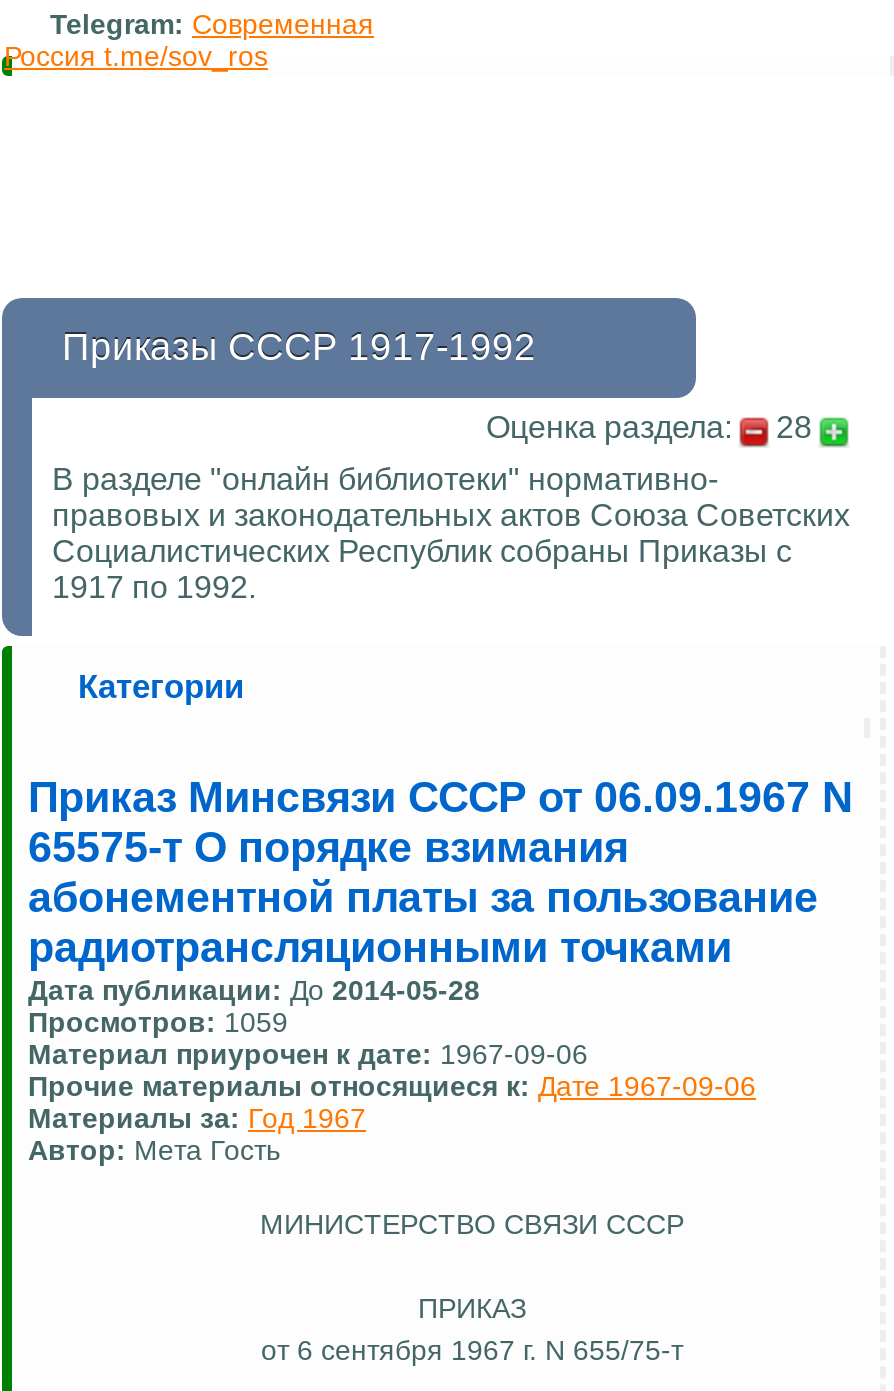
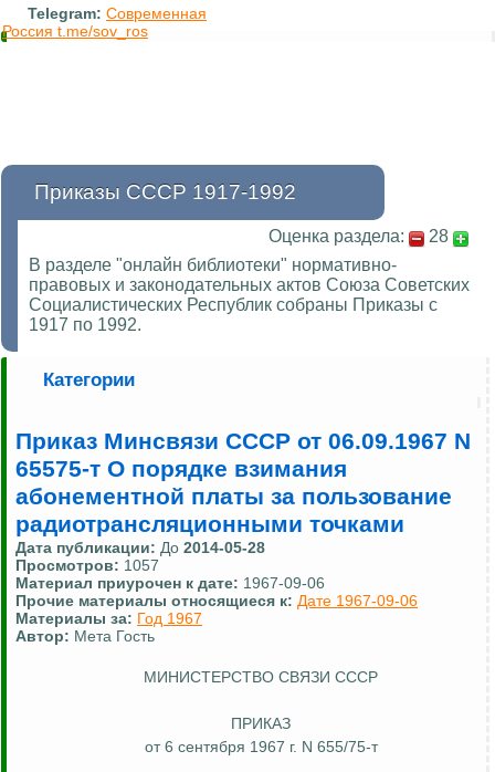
- Просмотров: 1059
+ Просмотров: 1057
